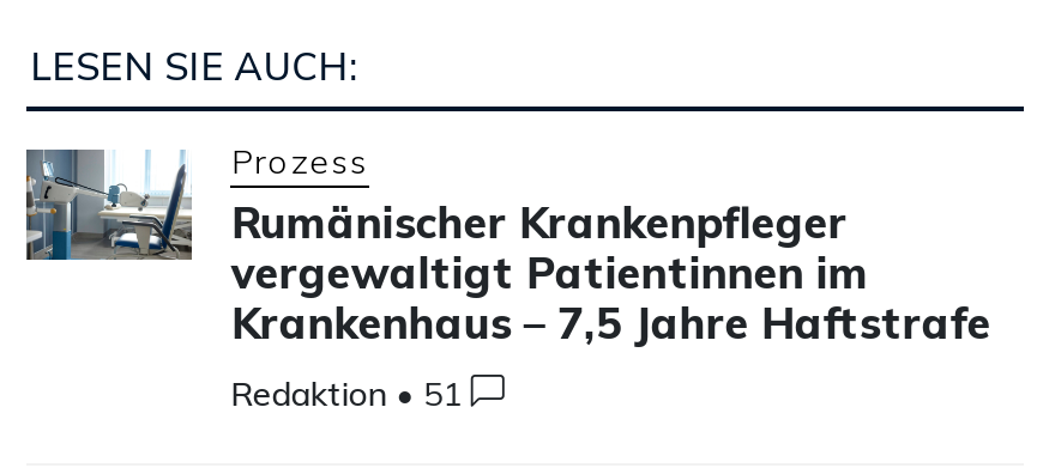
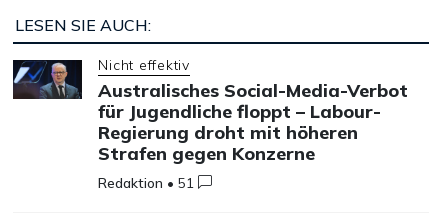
- [image]
- Prozess
- Rumänischer Krankenpfleger
- vergewaltigt Patientinnen im
- Krankenhaus – 7,5 Jahre Haftstrafe
+ [image]
+ Nicht effektiv
+ Australisches Social-Media-Verbot
+ für Jugendliche floppt – Labour-
+ Regierung droht mit höheren
+ Strafen gegen Konzerne
